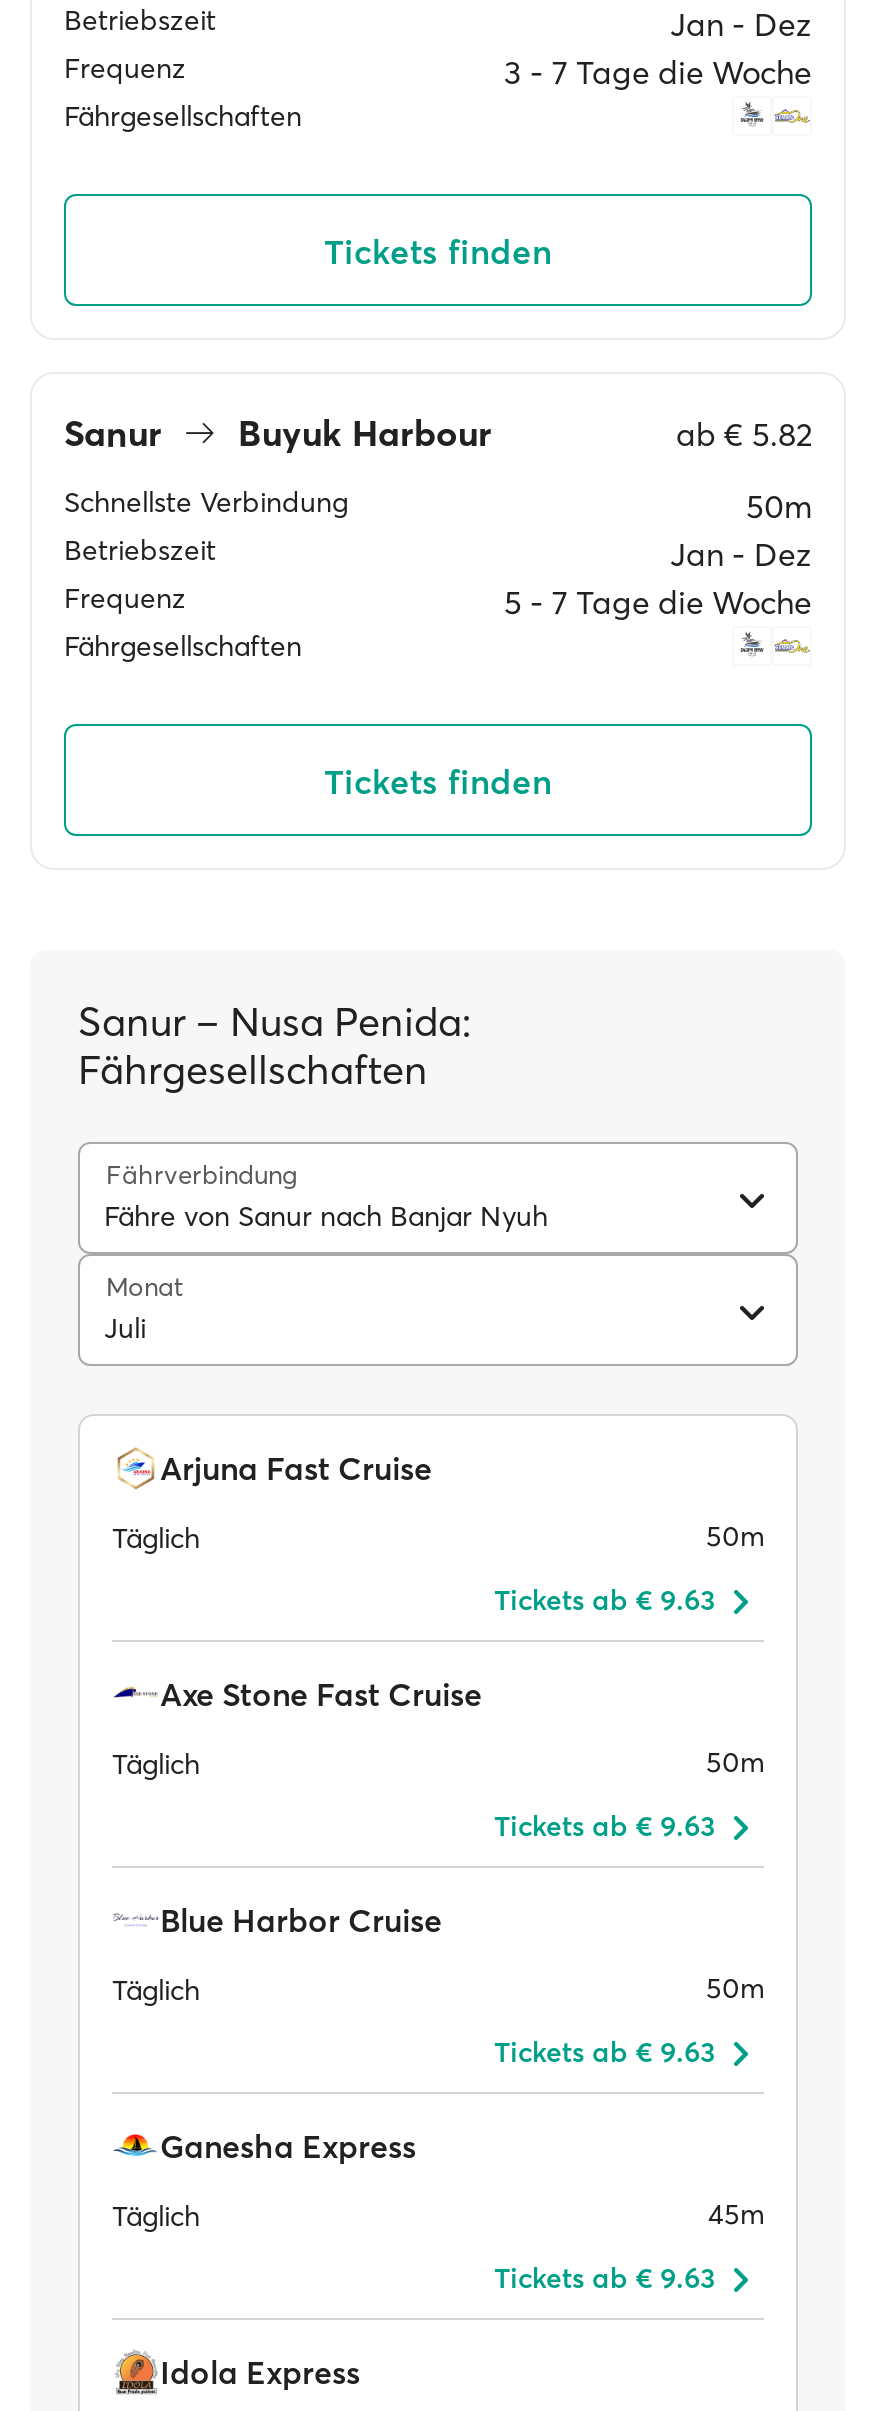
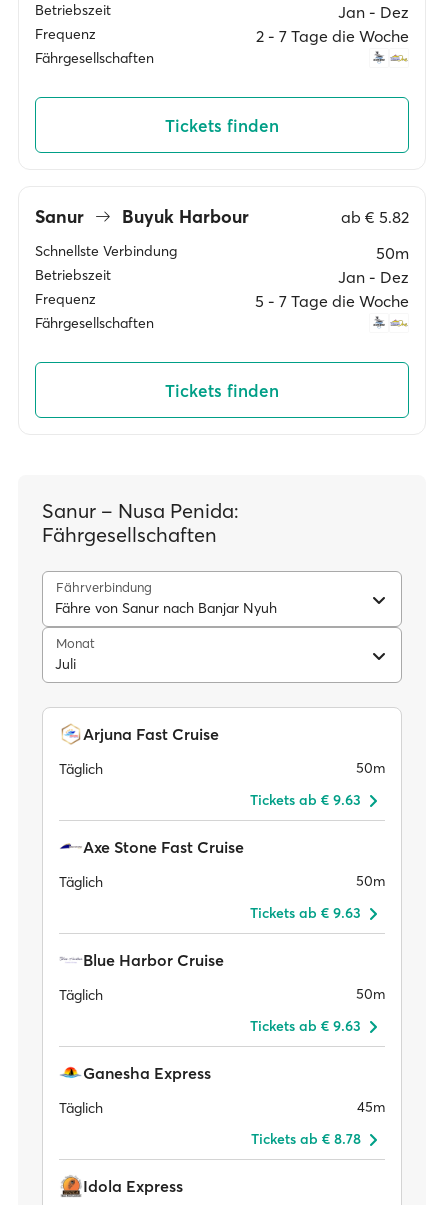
- 3 ‐ 7 Tage die Woche
+ 2 ‐ 7 Tage die Woche

- Tickets ab € 9.63
+ Tickets ab € 8.78
